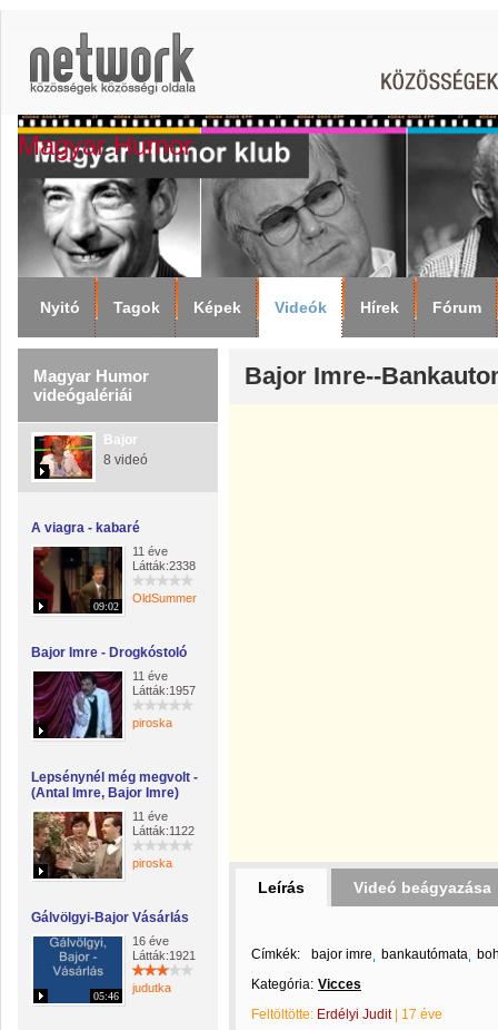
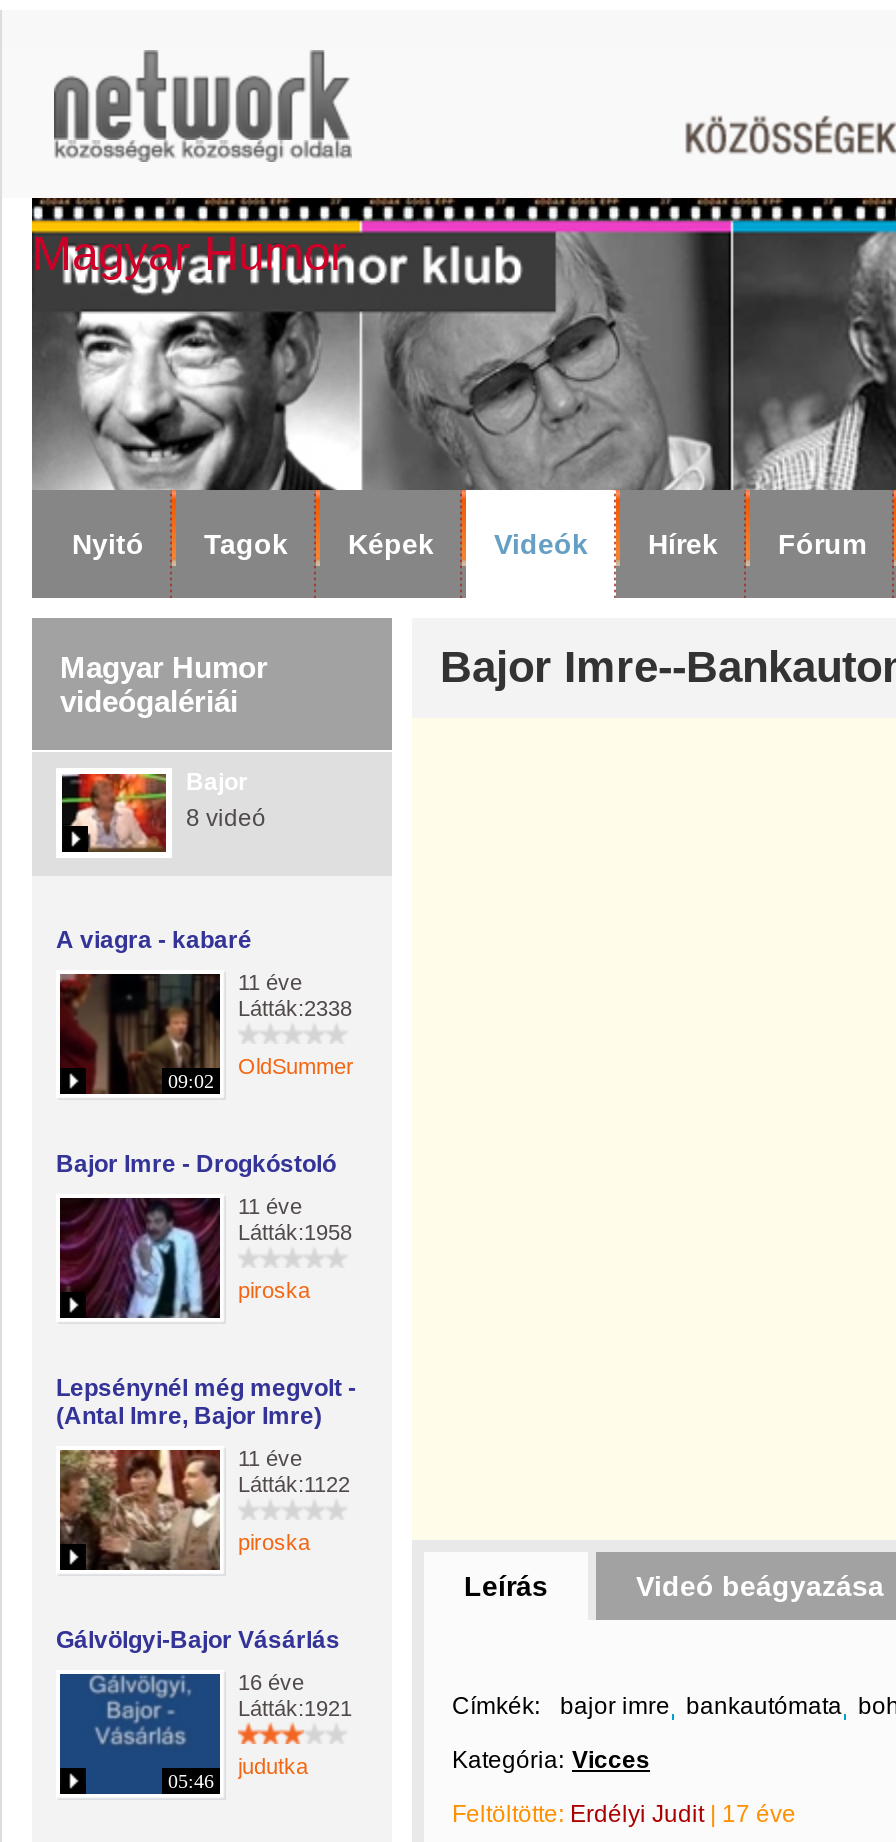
- Látták:1957
+ Látták:1958
